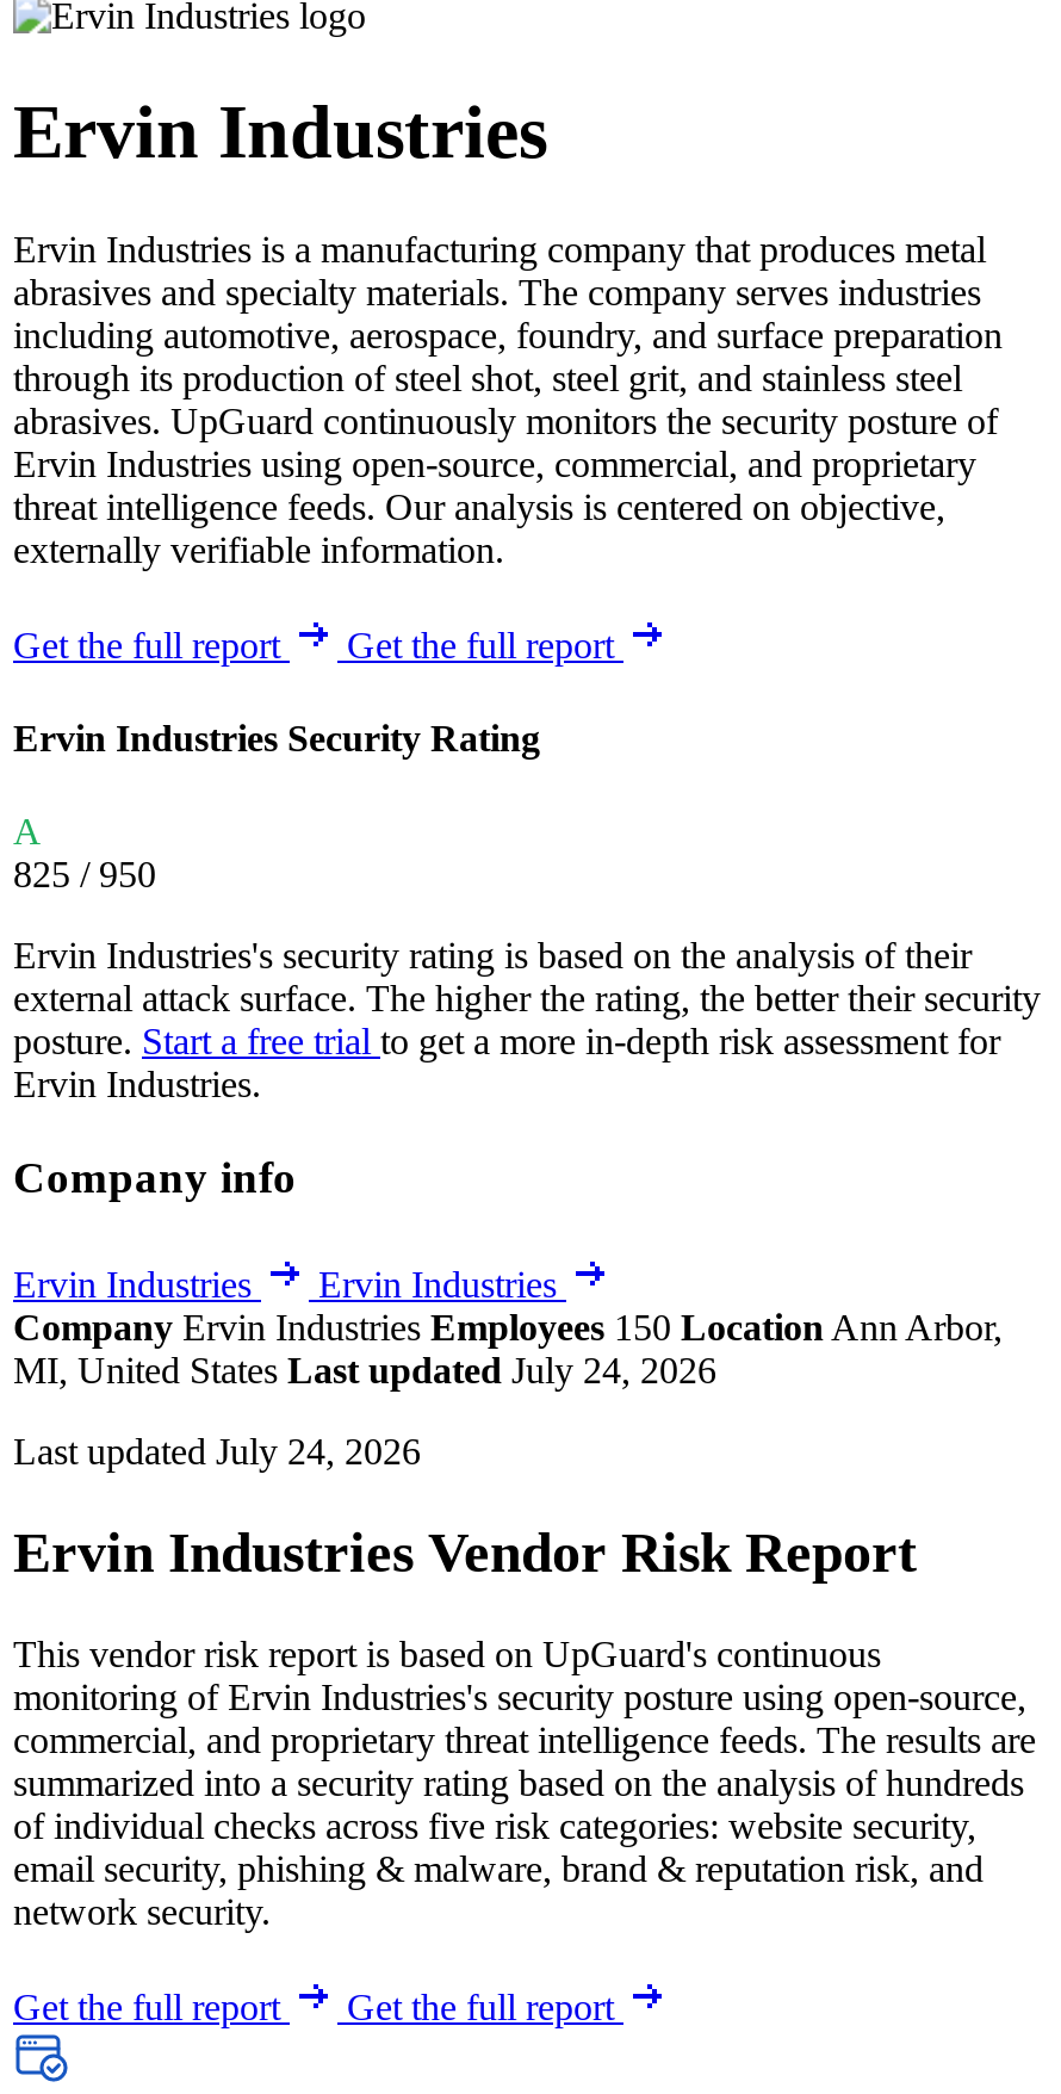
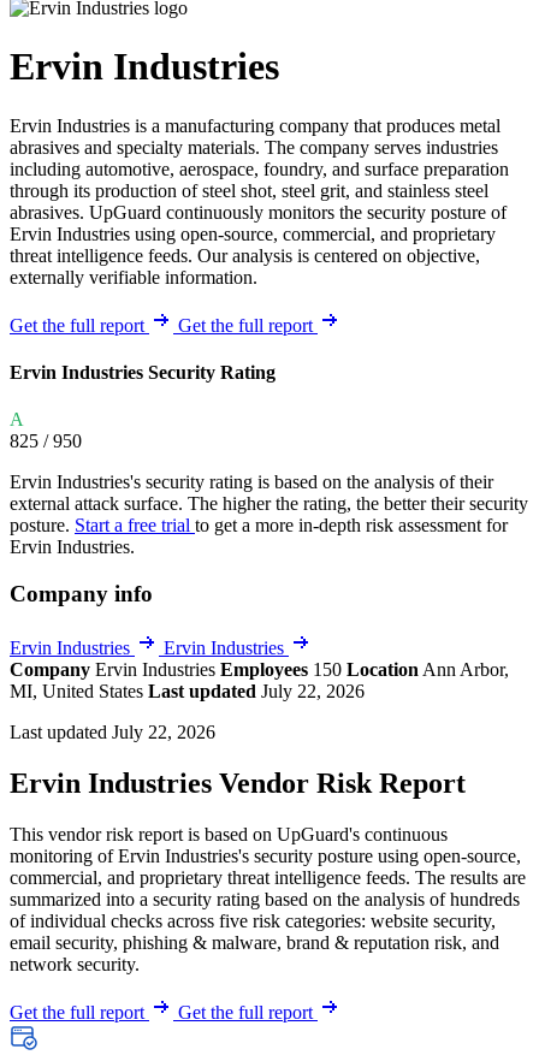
- MI, United States Last updated July 24, 2026
+ MI, United States Last updated July 22, 2026

- Last updated July 24, 2026
+ Last updated July 22, 2026
